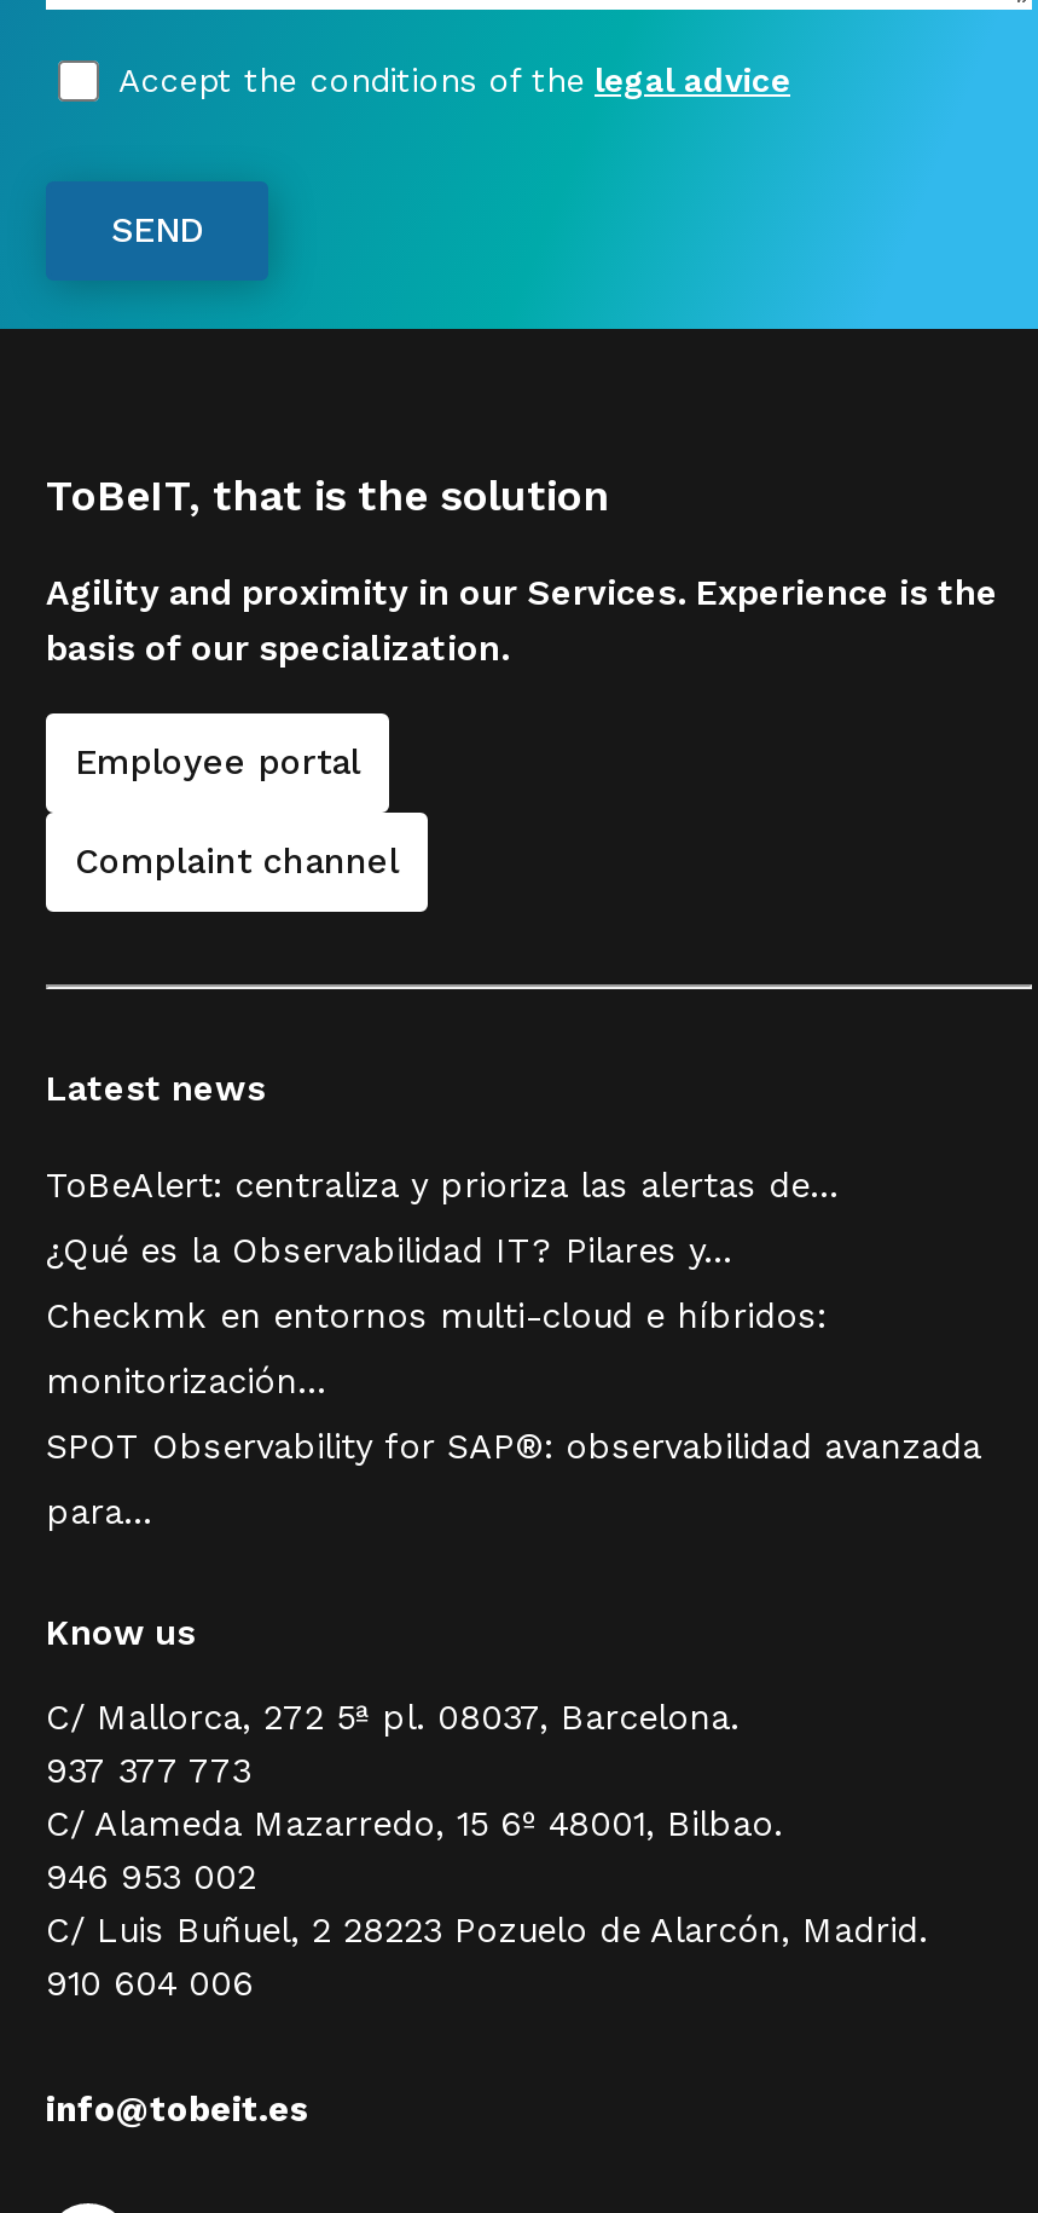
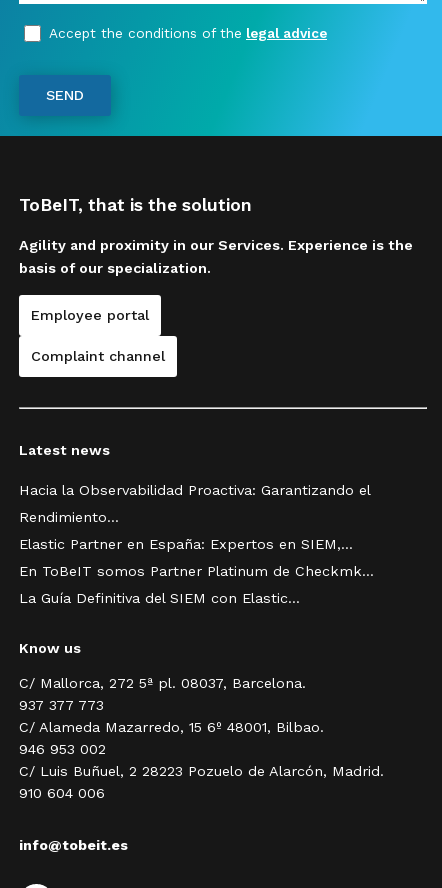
- ToBeAlert: centraliza y prioriza las alertas de...
- ¿Qué es la Observabilidad IT? Pilares y...
- Checkmk en entornos multi-cloud e híbridos:
- monitorización...
- SPOT Observability for SAP®: observabilidad avanzada
- para...
+ Hacia la Observabilidad Proactiva: Garantizando el
+ Rendimiento...
+ Elastic Partner en España: Expertos en SIEM,...
+ En ToBeIT somos Partner Platinum de Checkmk...
+ La Guía Definitiva del SIEM con Elastic...
